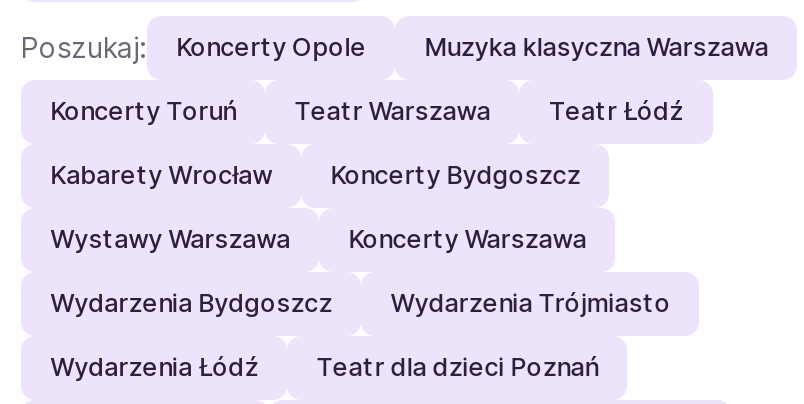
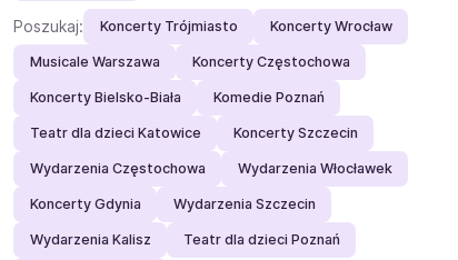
- Koncerty Opole
- Muzyka klasyczna Warszawa
- Koncerty Toruń
- Teatr Warszawa
- Teatr Łódź
- Kabarety Wrocław
- Koncerty Bydgoszcz
- Wystawy Warszawa
- Koncerty Warszawa
- Wydarzenia Bydgoszcz
- Wydarzenia Trójmiasto
- Wydarzenia Łódź
+ Koncerty Trójmiasto
+ Koncerty Wrocław
+ Musicale Warszawa
+ Koncerty Częstochowa
+ Koncerty Bielsko-Biała
+ Komedie Poznań
+ Teatr dla dzieci Katowice
+ Koncerty Szczecin
+ Wydarzenia Częstochowa
+ Wydarzenia Włocławek
+ Koncerty Gdynia
+ Wydarzenia Szczecin
+ Wydarzenia Kalisz
